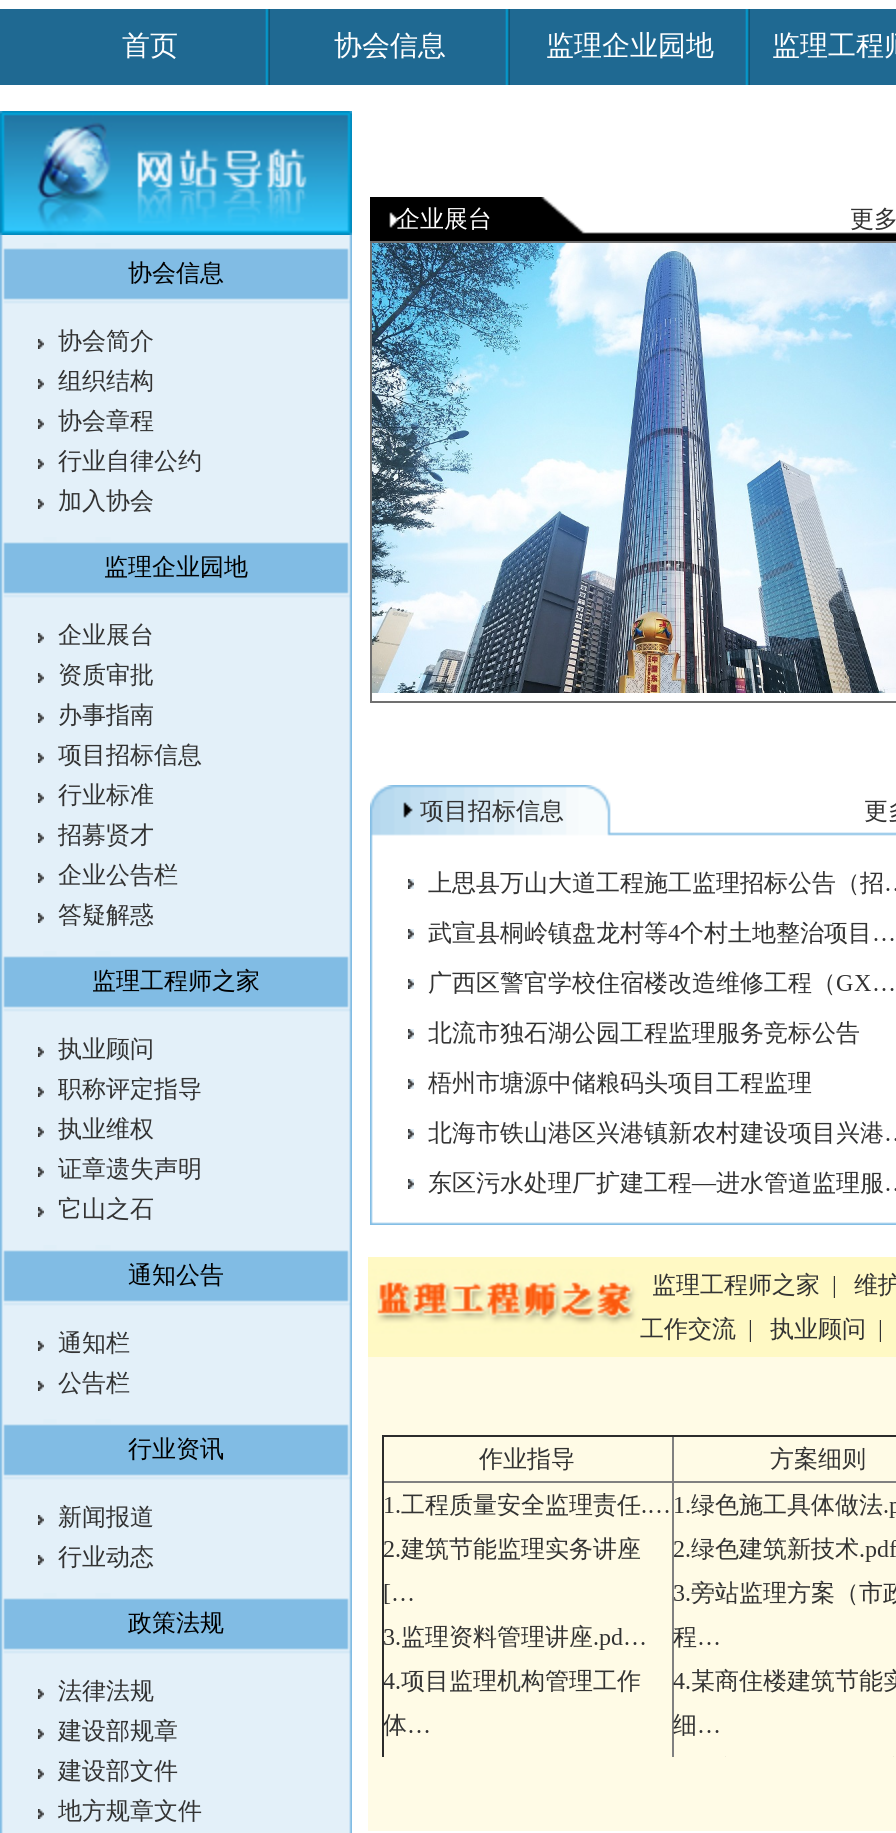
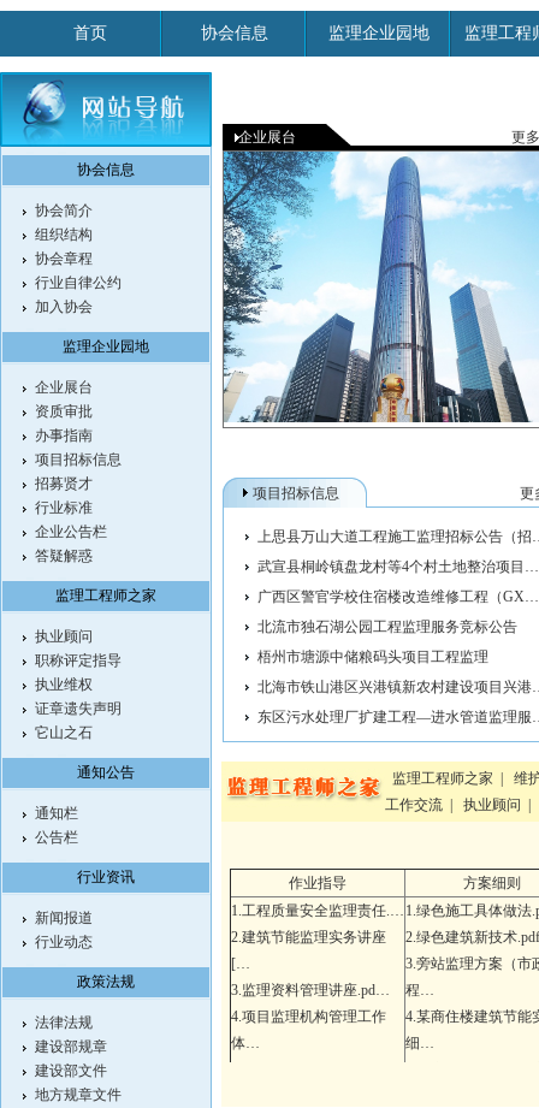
moved down: 行业标准

moved up: 招募贤才
